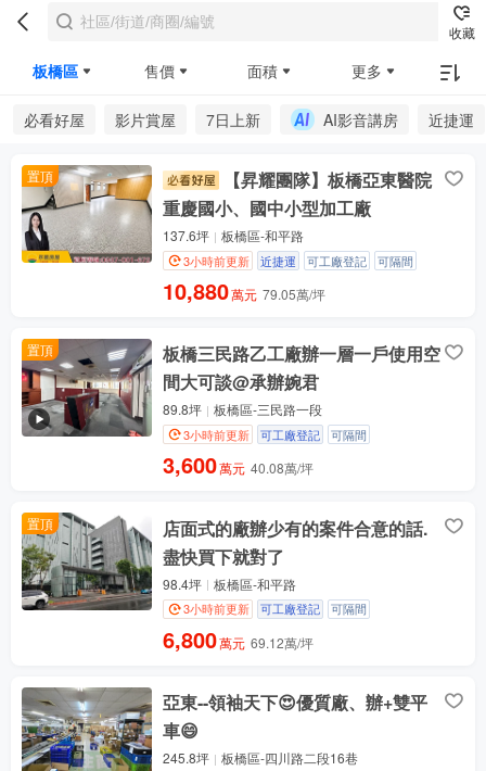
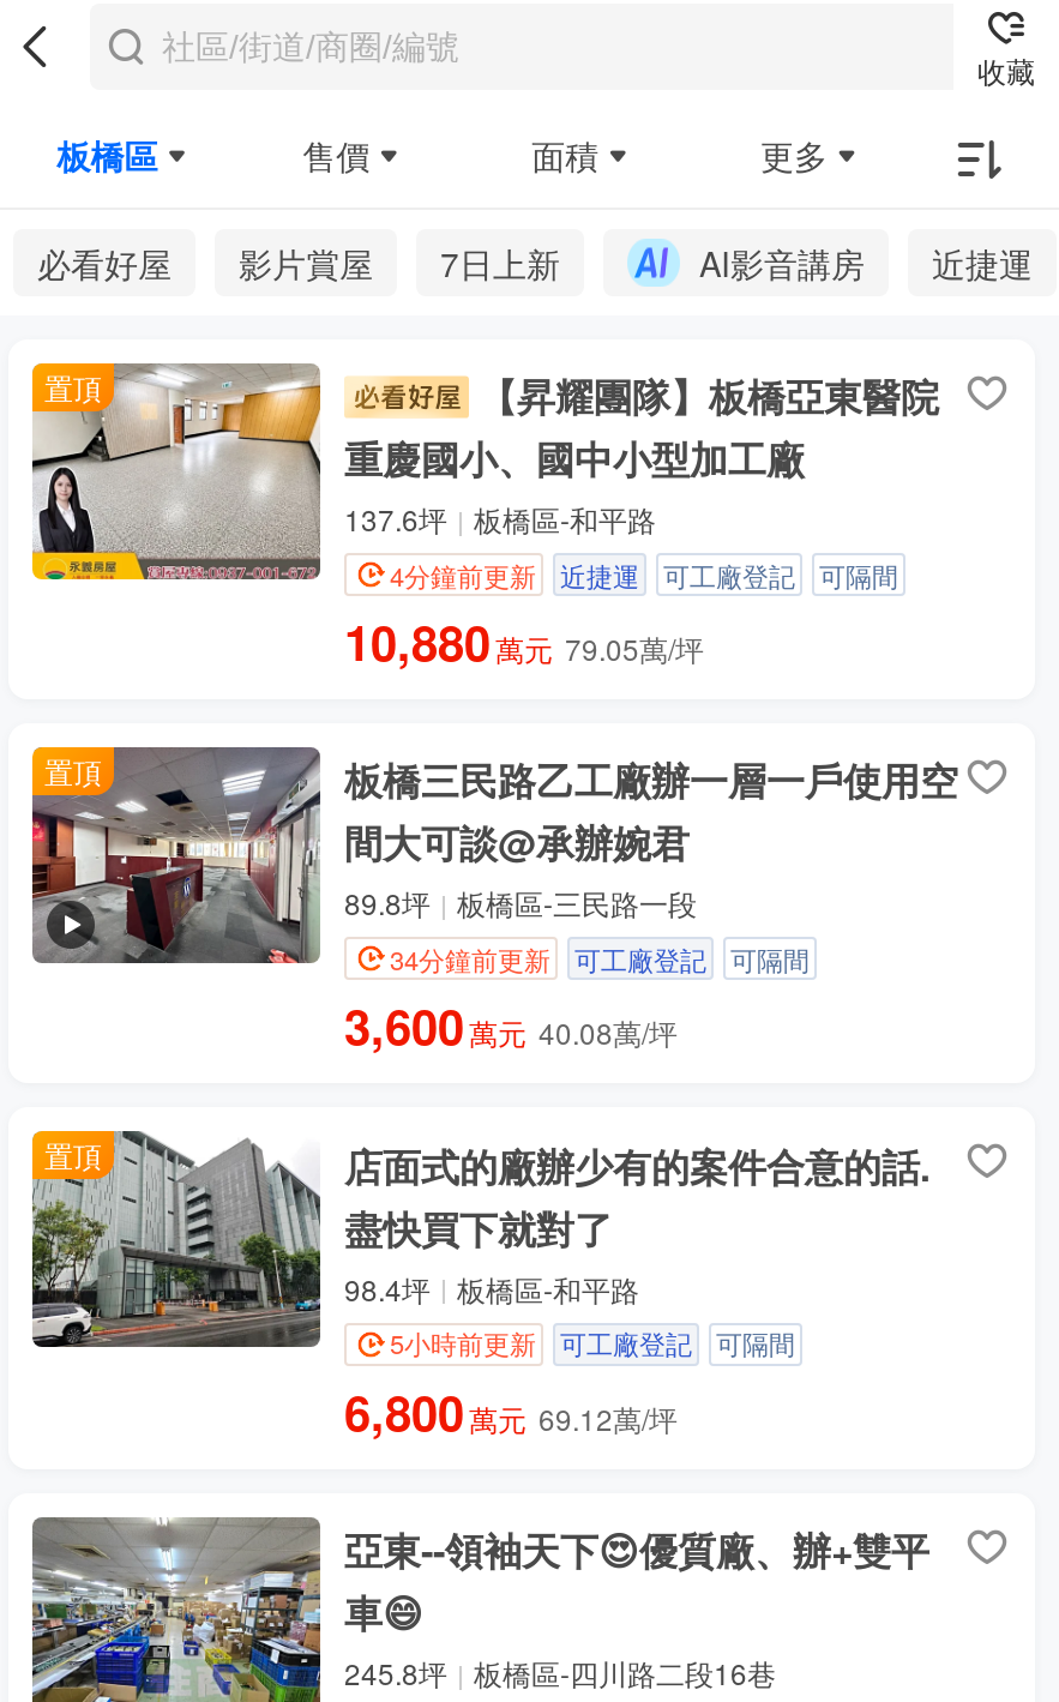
- 3小時前更新 近捷運 可工廠登記 可隔間
+ 4分鐘前更新 近捷運 可工廠登記 可隔間

- 3小時前更新 可工廠登記 可隔間
+ 34分鐘前更新 可工廠登記 可隔間

- 3小時前更新 可工廠登記 可隔間
+ 5小時前更新 可工廠登記 可隔間
